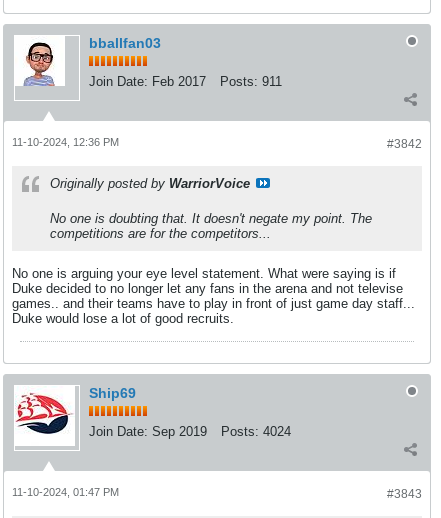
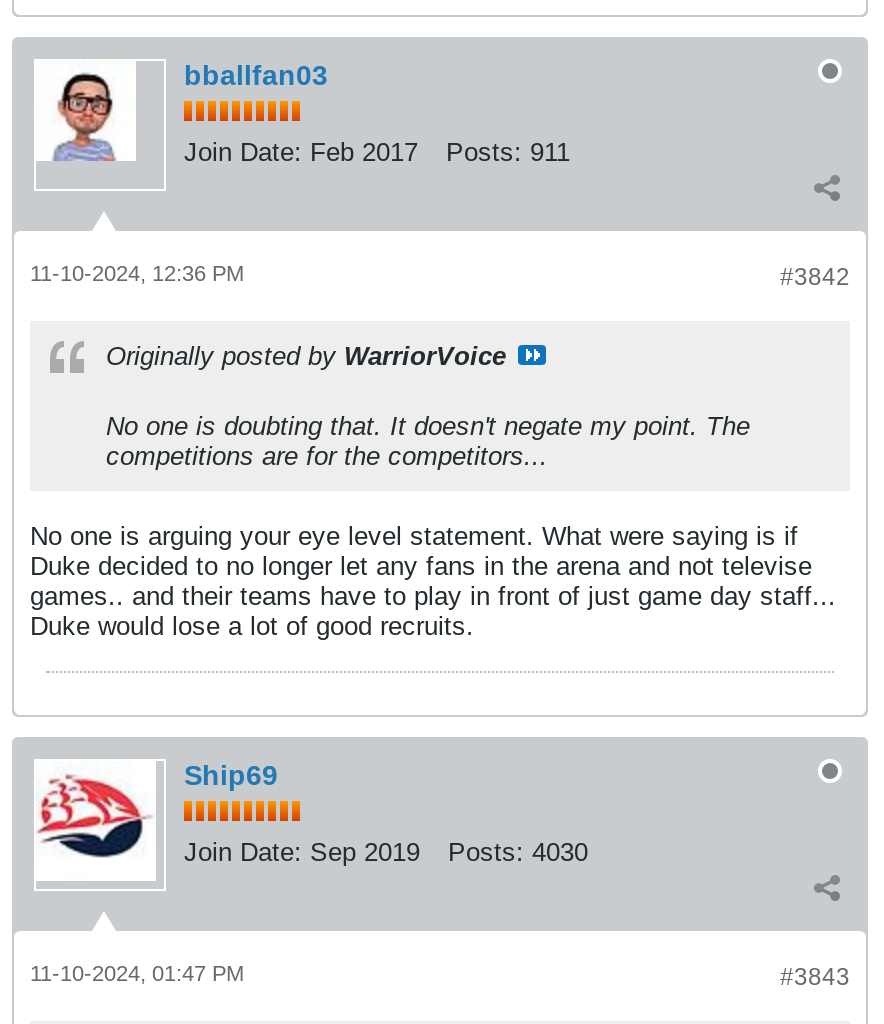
- Join Date: Sep 2019 Posts: 4024
+ Join Date: Sep 2019 Posts: 4030
